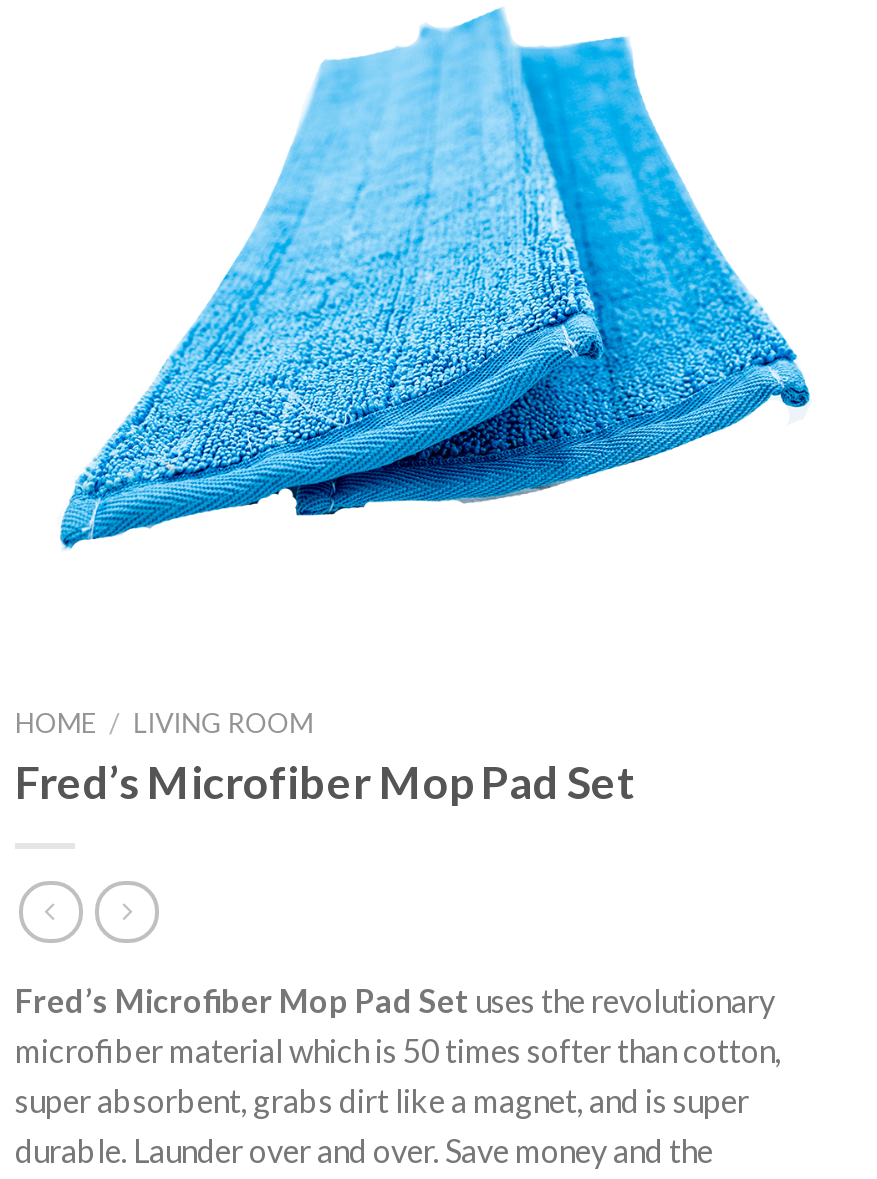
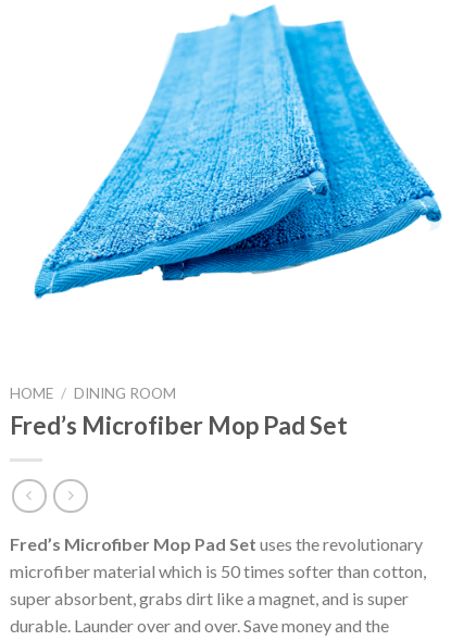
- HOME / LIVING ROOM
+ HOME / DINING ROOM
